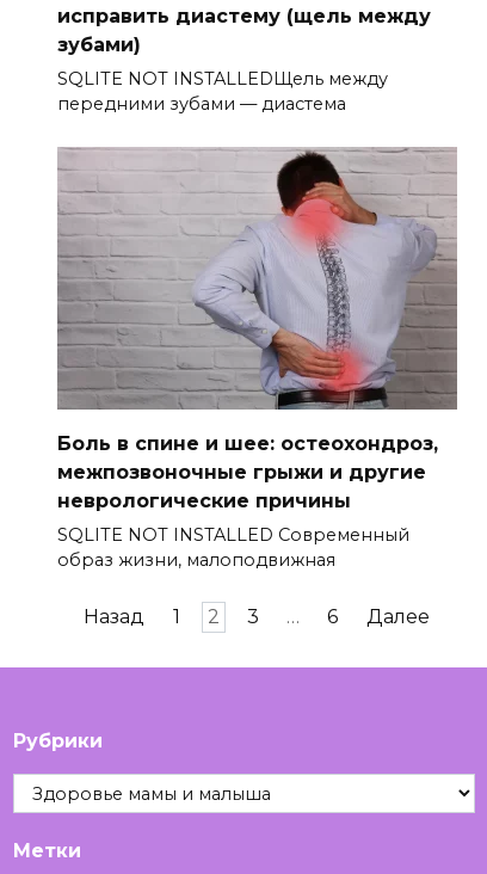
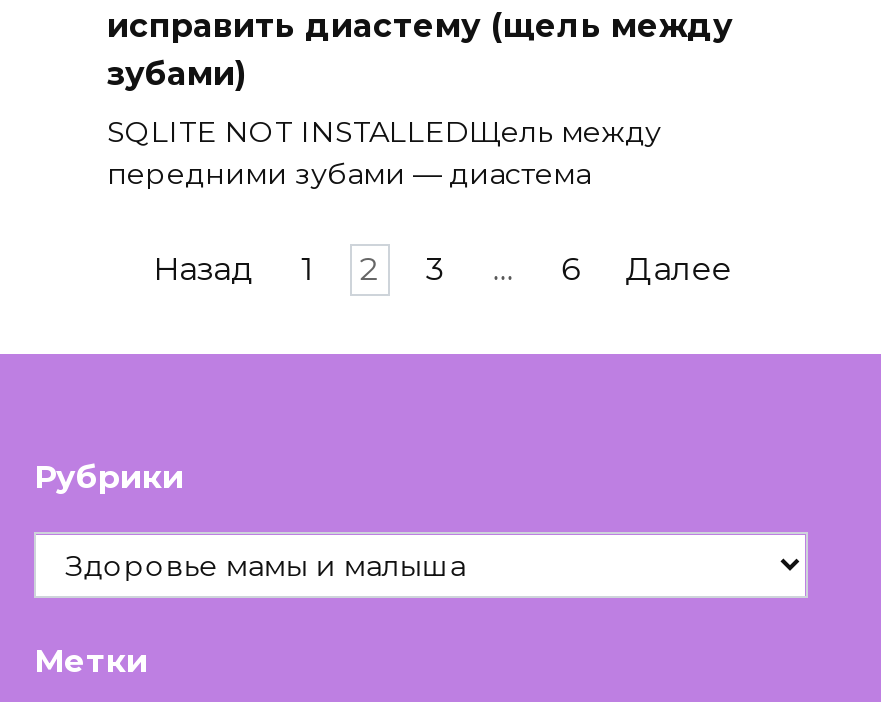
- [image]
- Боль в спине и шее: остеохондроз,
- межпозвоночные грыжи и другие
- неврологические причины
- SQLITE NOT INSTALLED Современный
- образ жизни, малоподвижная
